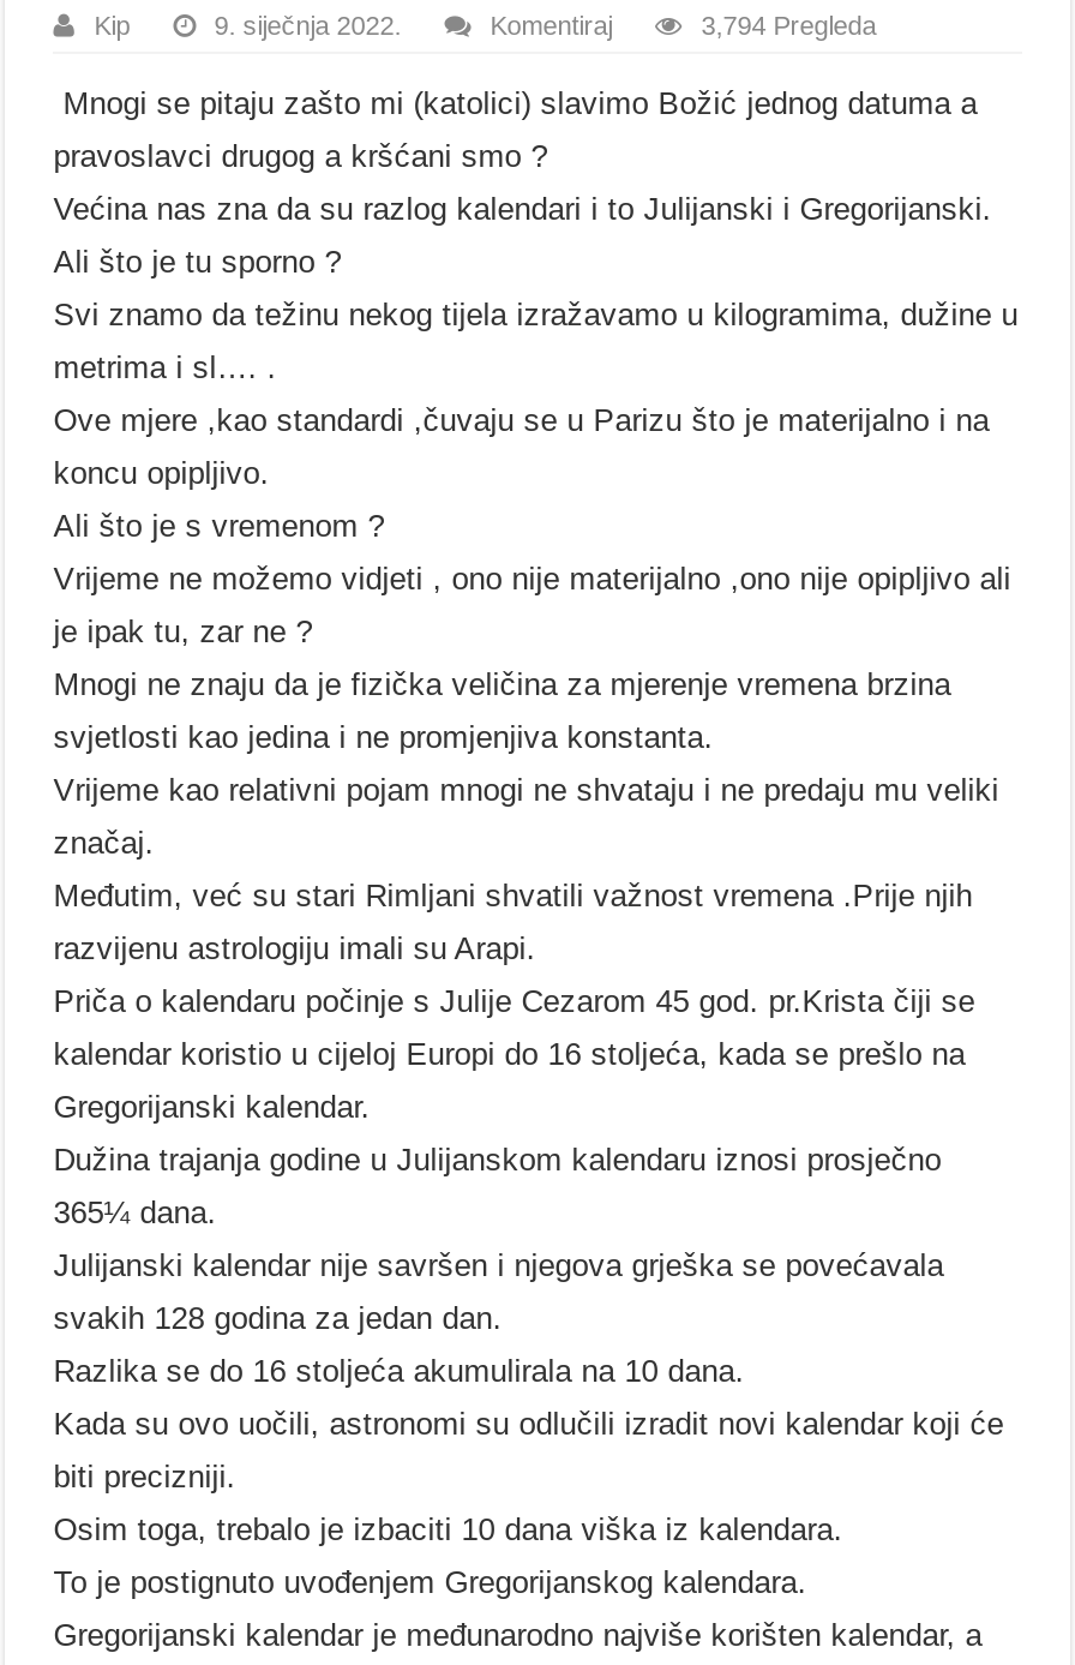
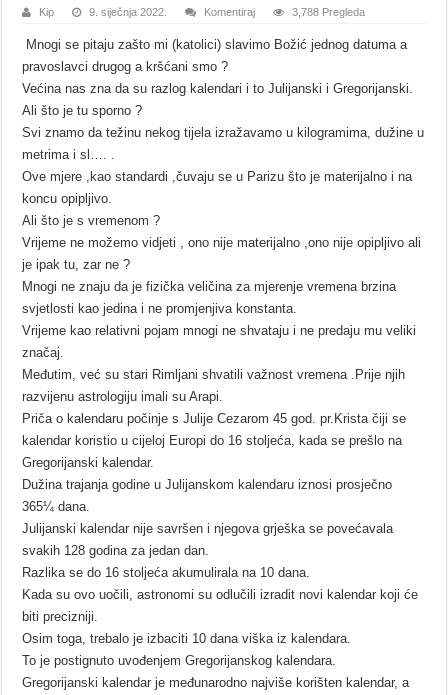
- 3,794 Pregleda
+ 3,788 Pregleda
